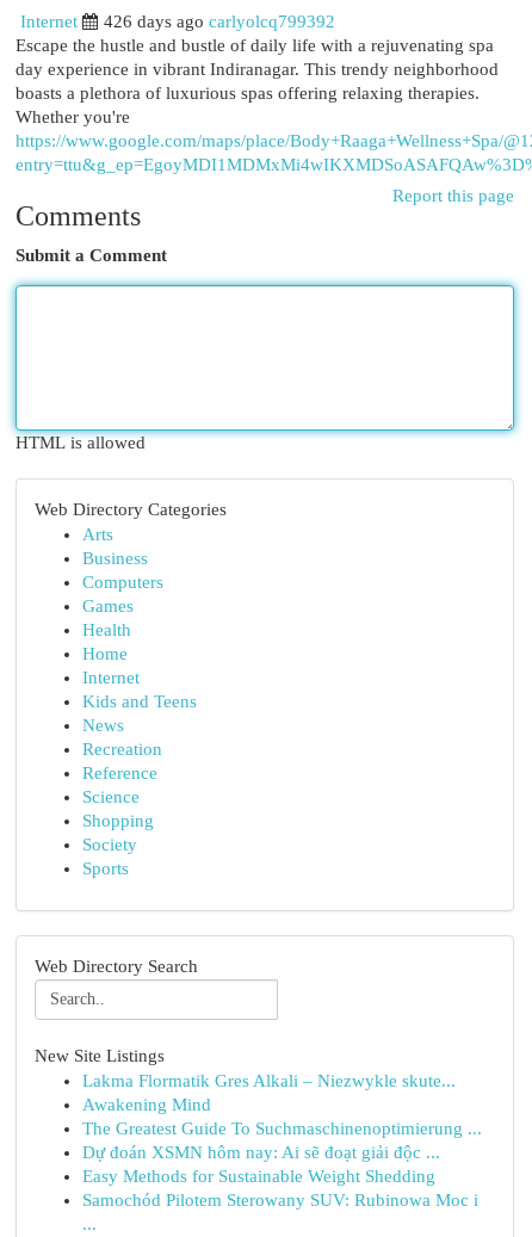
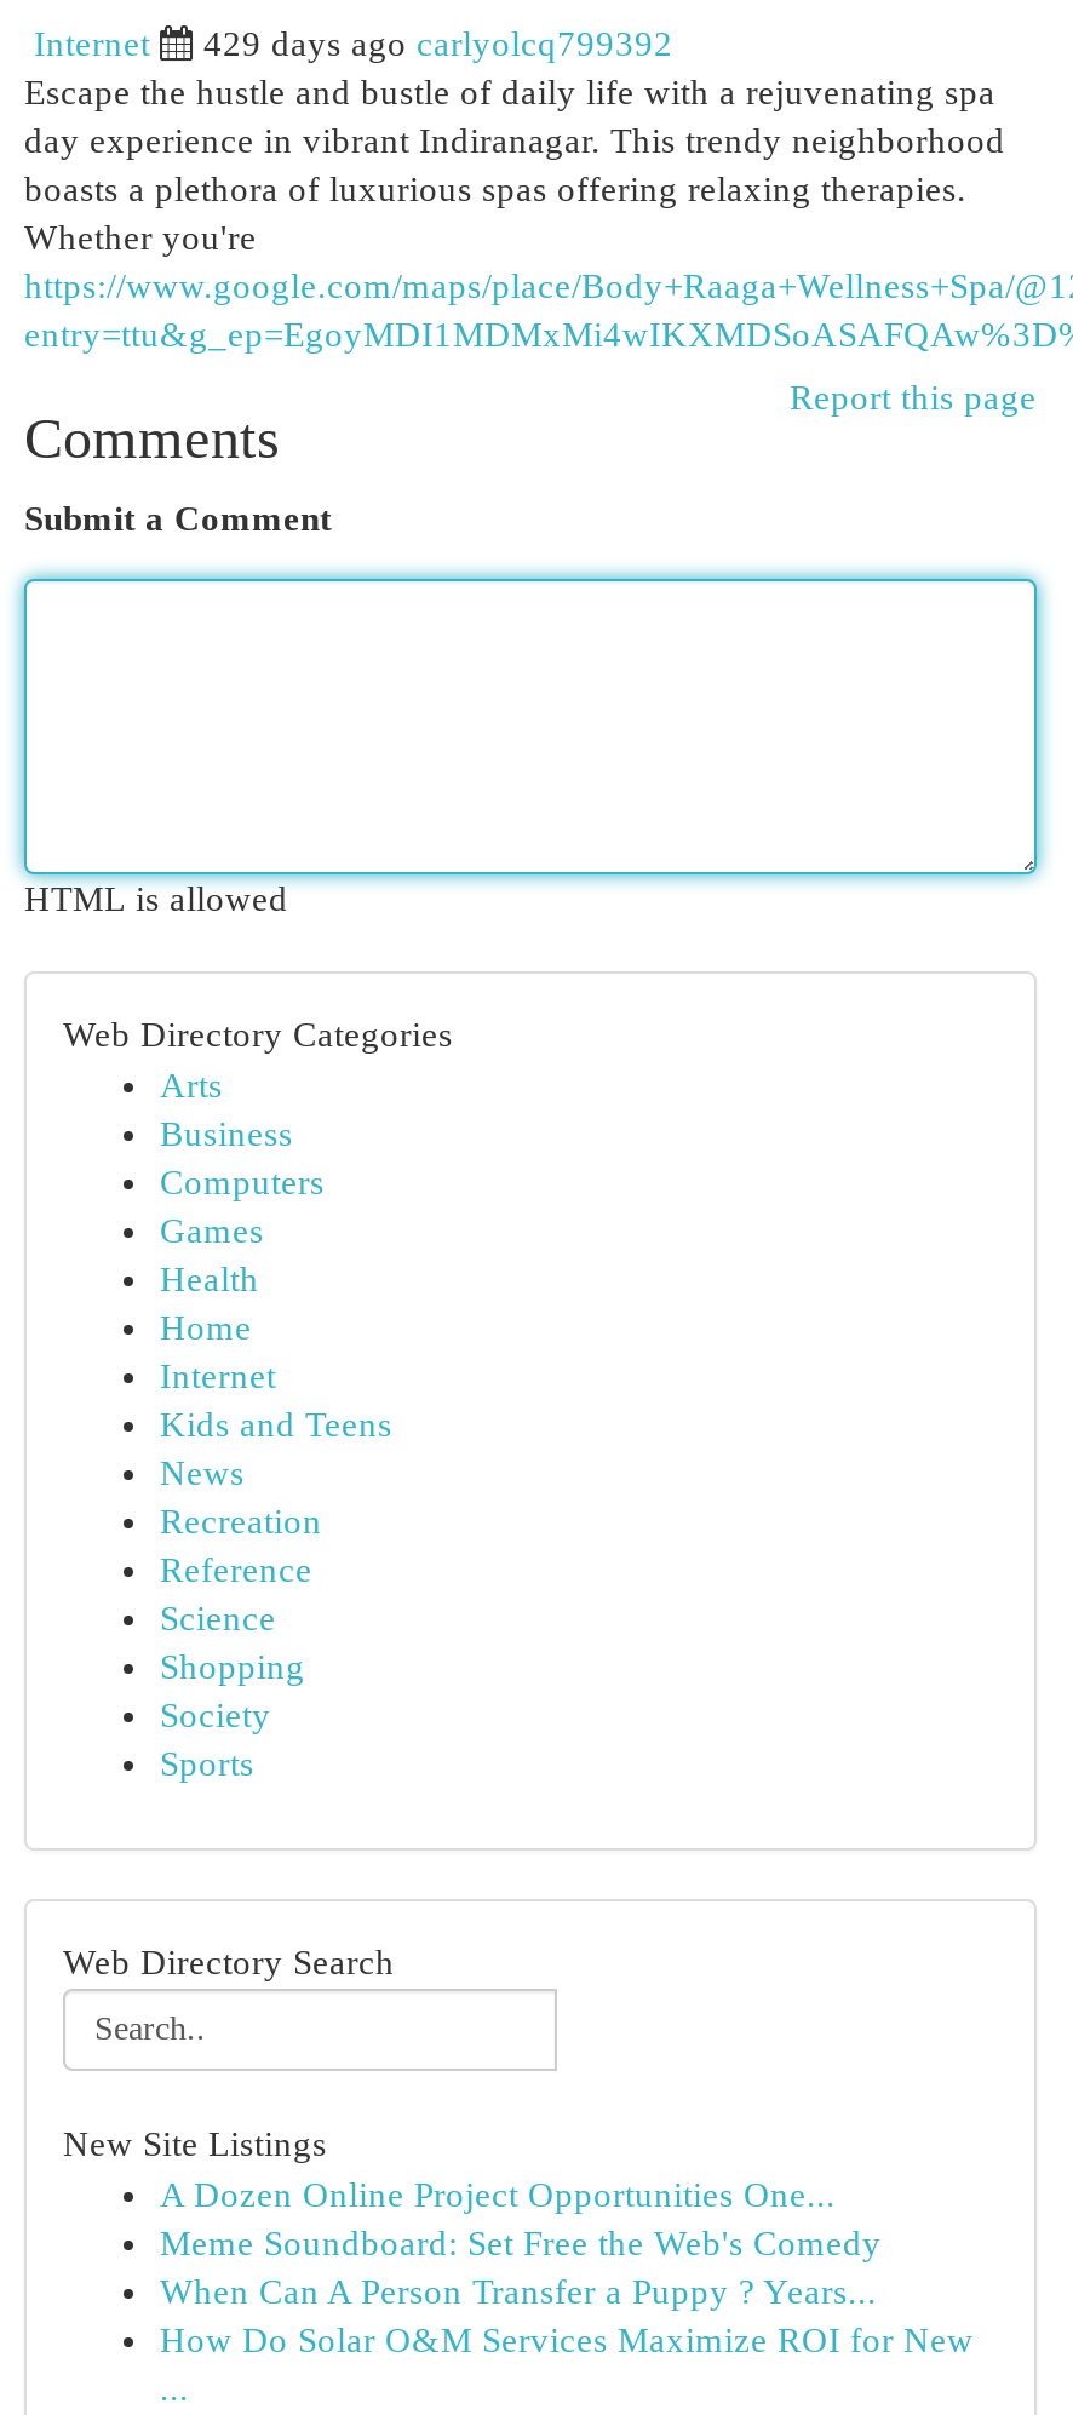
- 426 days ago carlyolcq799392
+ 429 days ago carlyolcq799392

- Lakma Flormatik Gres Alkali – Niezwykle skute...
- Awakening Mind
- The Greatest Guide To Suchmaschinenoptimierung ...
- Dự đoán XSMN hôm nay: Ai sẽ đoạt giải độc ...
- Easy Methods for Sustainable Weight Shedding
- Samochód Pilotem Sterowany SUV: Rubinowa Moc i
+ A Dozen Online Project Opportunities One...
+ Meme Soundboard: Set Free the Web's Comedy
+ When Can A Person Transfer a Puppy ? Years...
+ How Do Solar O&M Services Maximize ROI for New
